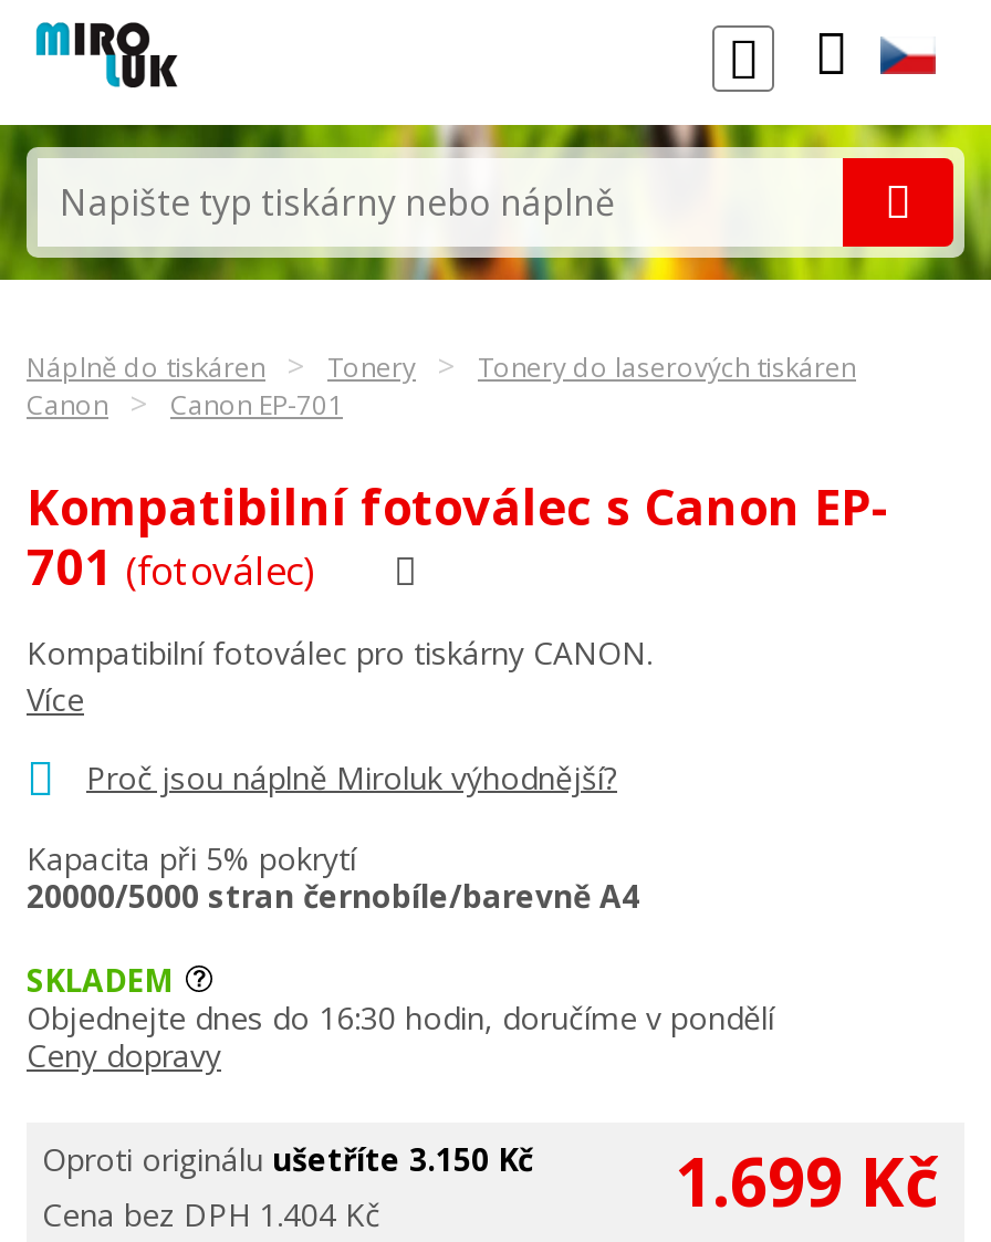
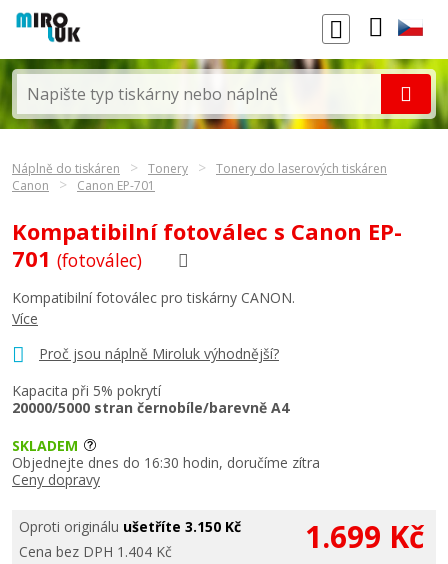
- Objednejte dnes do 16:30 hodin, doručíme v pondělí
+ Objednejte dnes do 16:30 hodin, doručíme zítra
